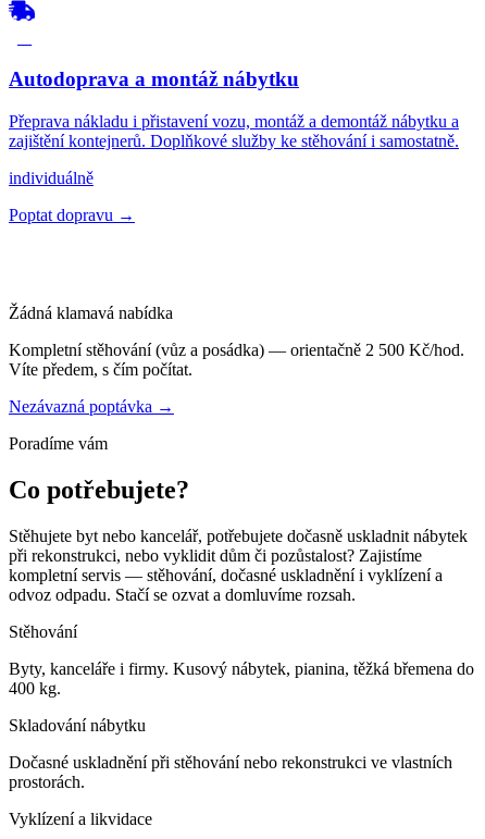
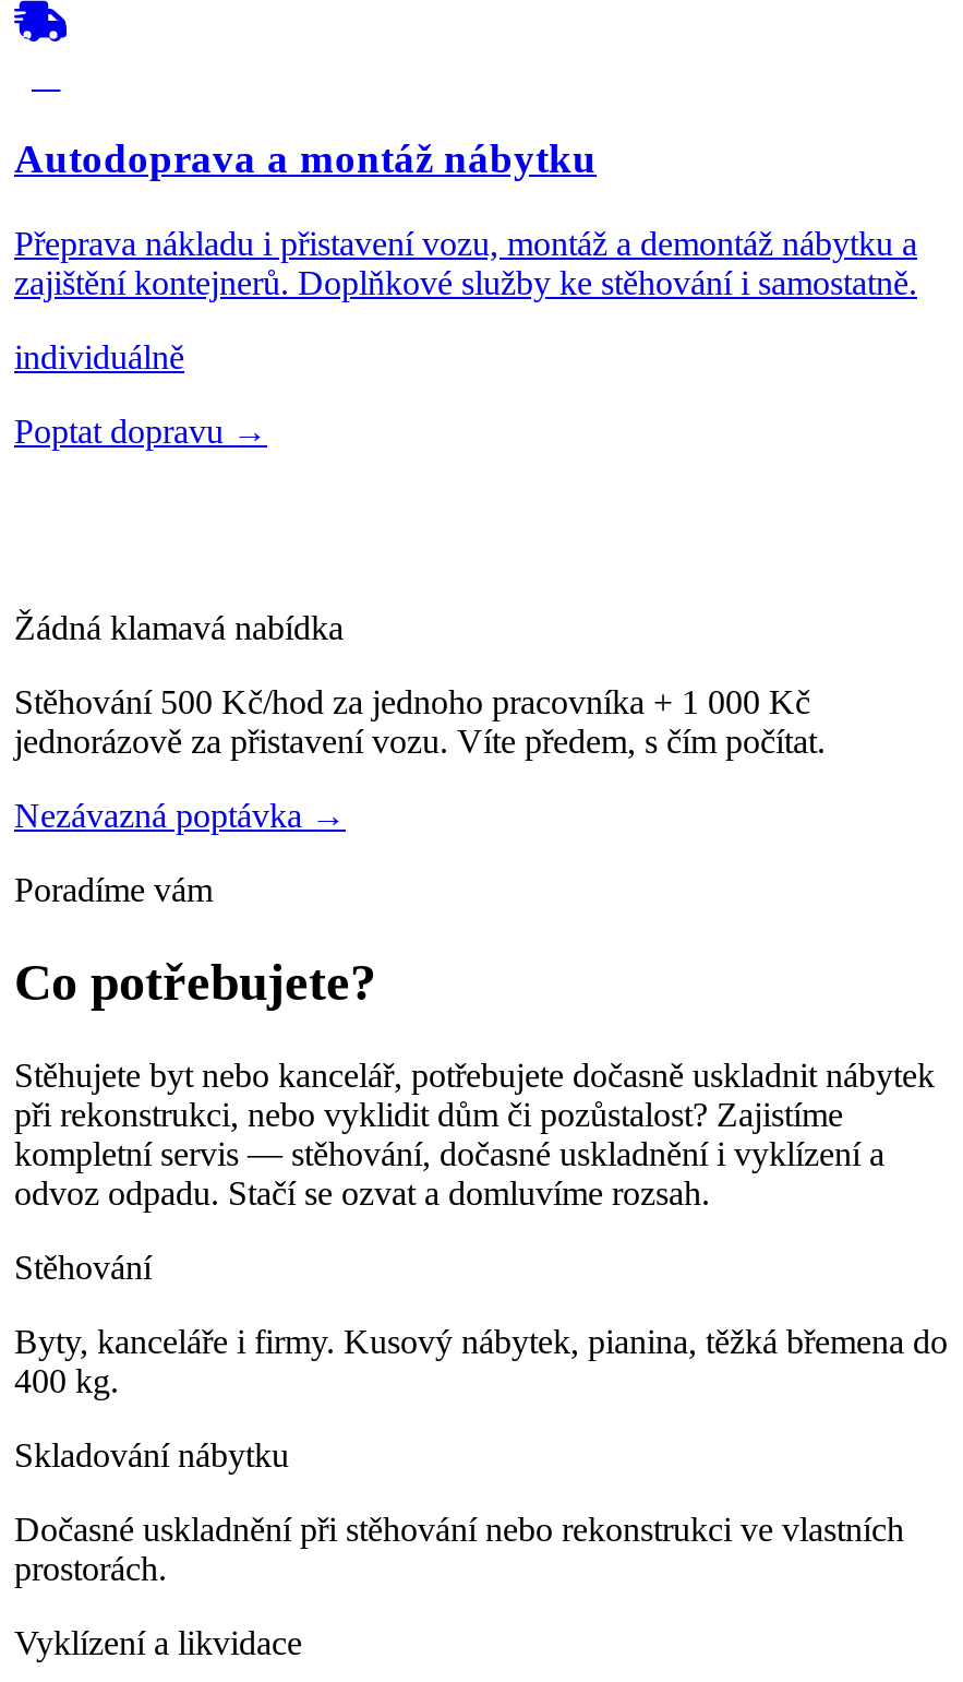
- Kompletní stěhování (vůz a posádka) — orientačně 2 500 Kč/hod.
- Víte předem, s čím počítat.
+ Stěhování 500 Kč/hod za jednoho pracovníka + 1 000 Kč
+ jednorázově za přistavení vozu. Víte předem, s čím počítat.
